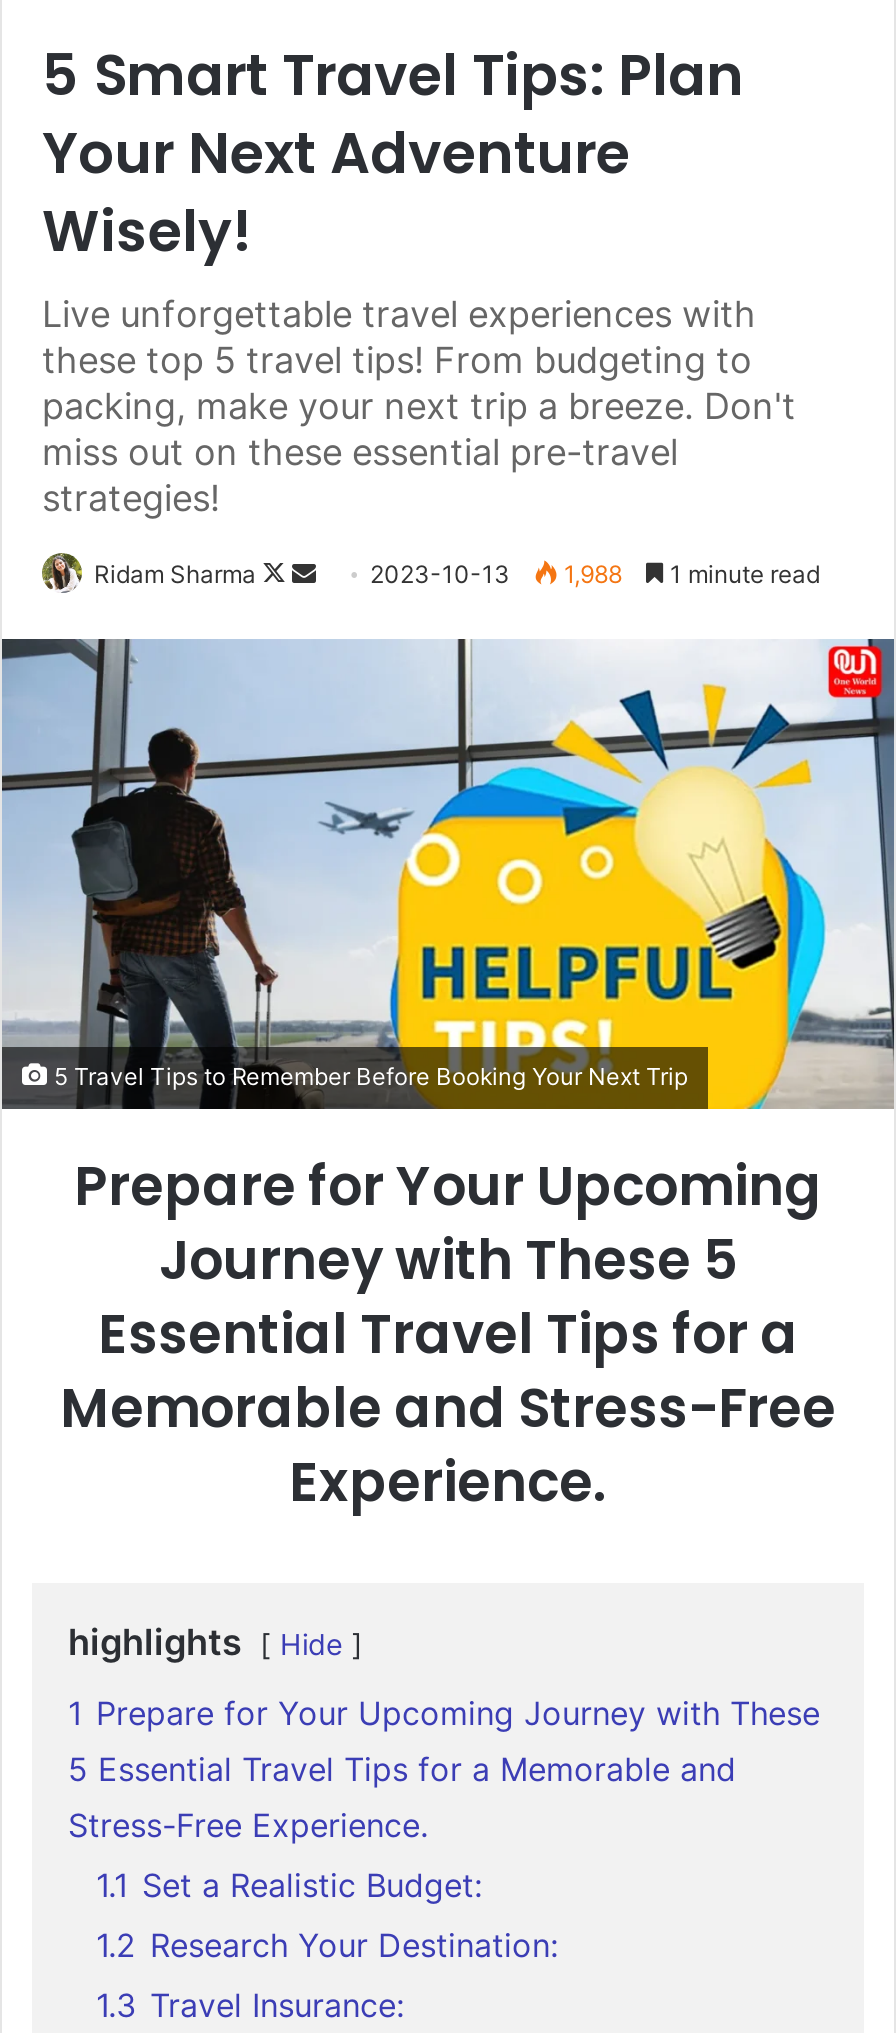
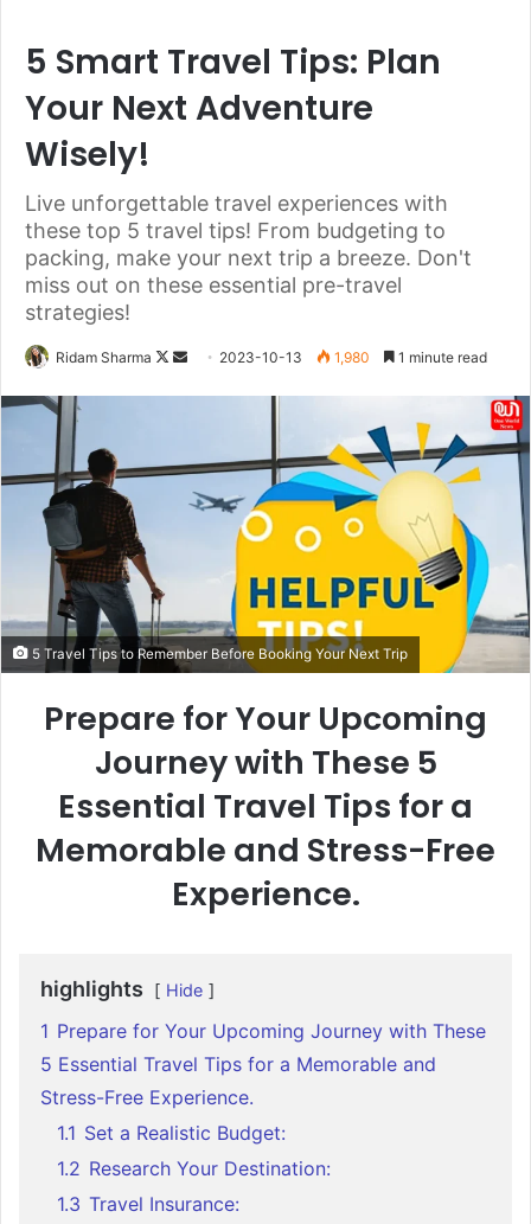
- 1,988
+ 1,980
